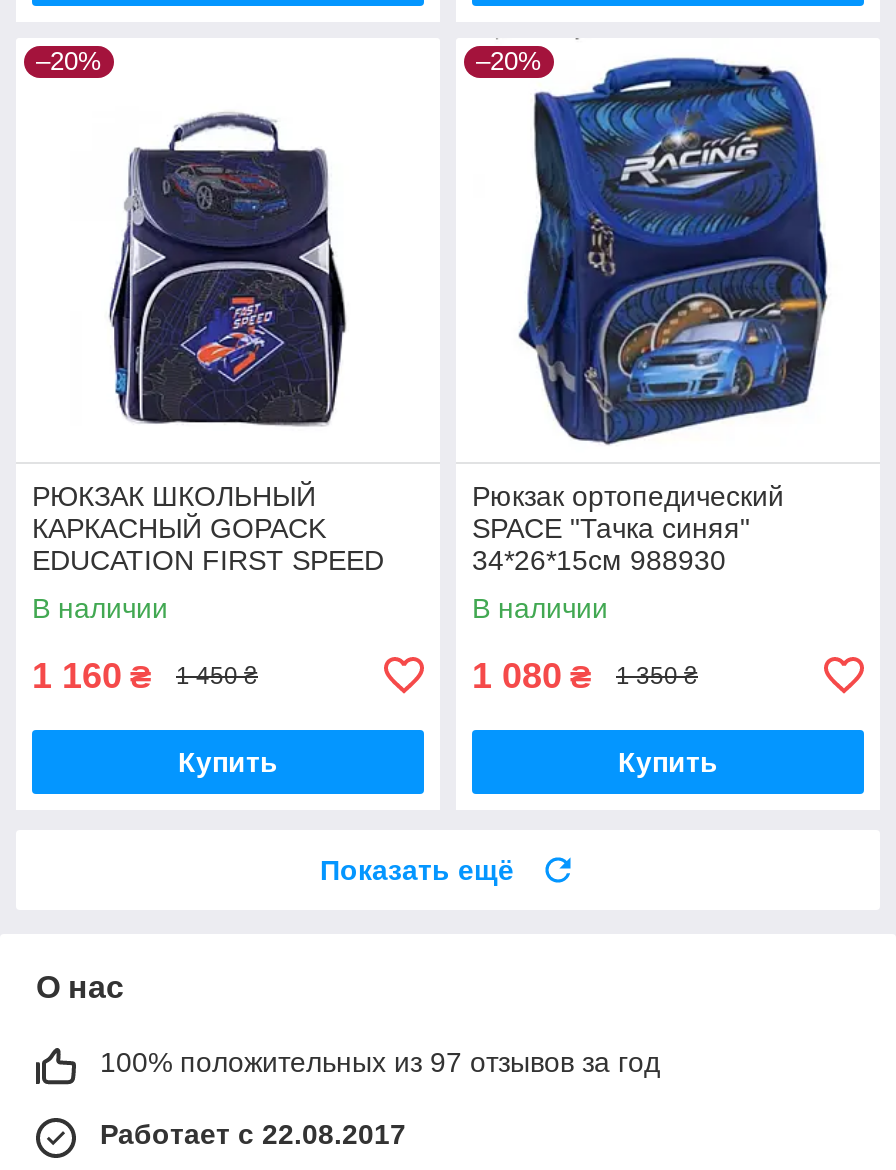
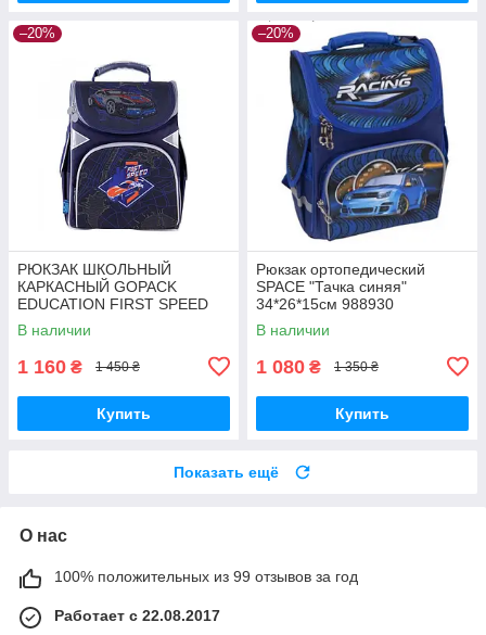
- 100% положительных из 97 отзывов за год
+ 100% положительных из 99 отзывов за год
